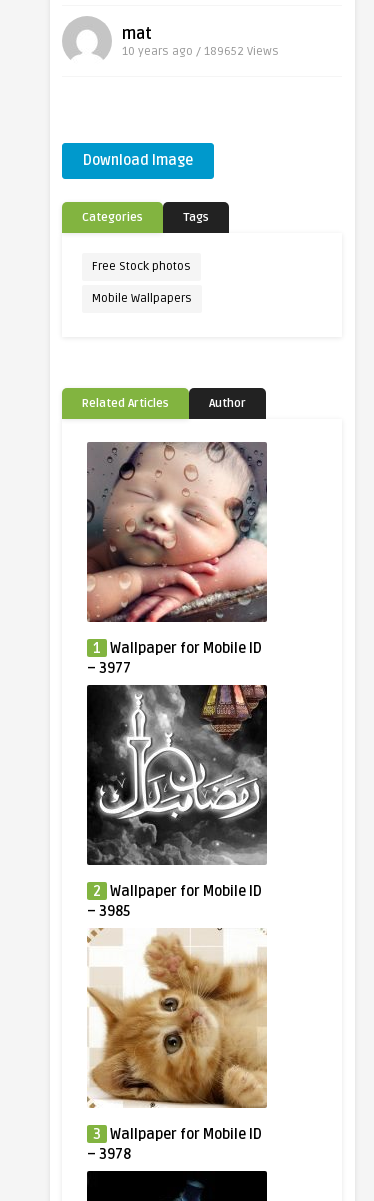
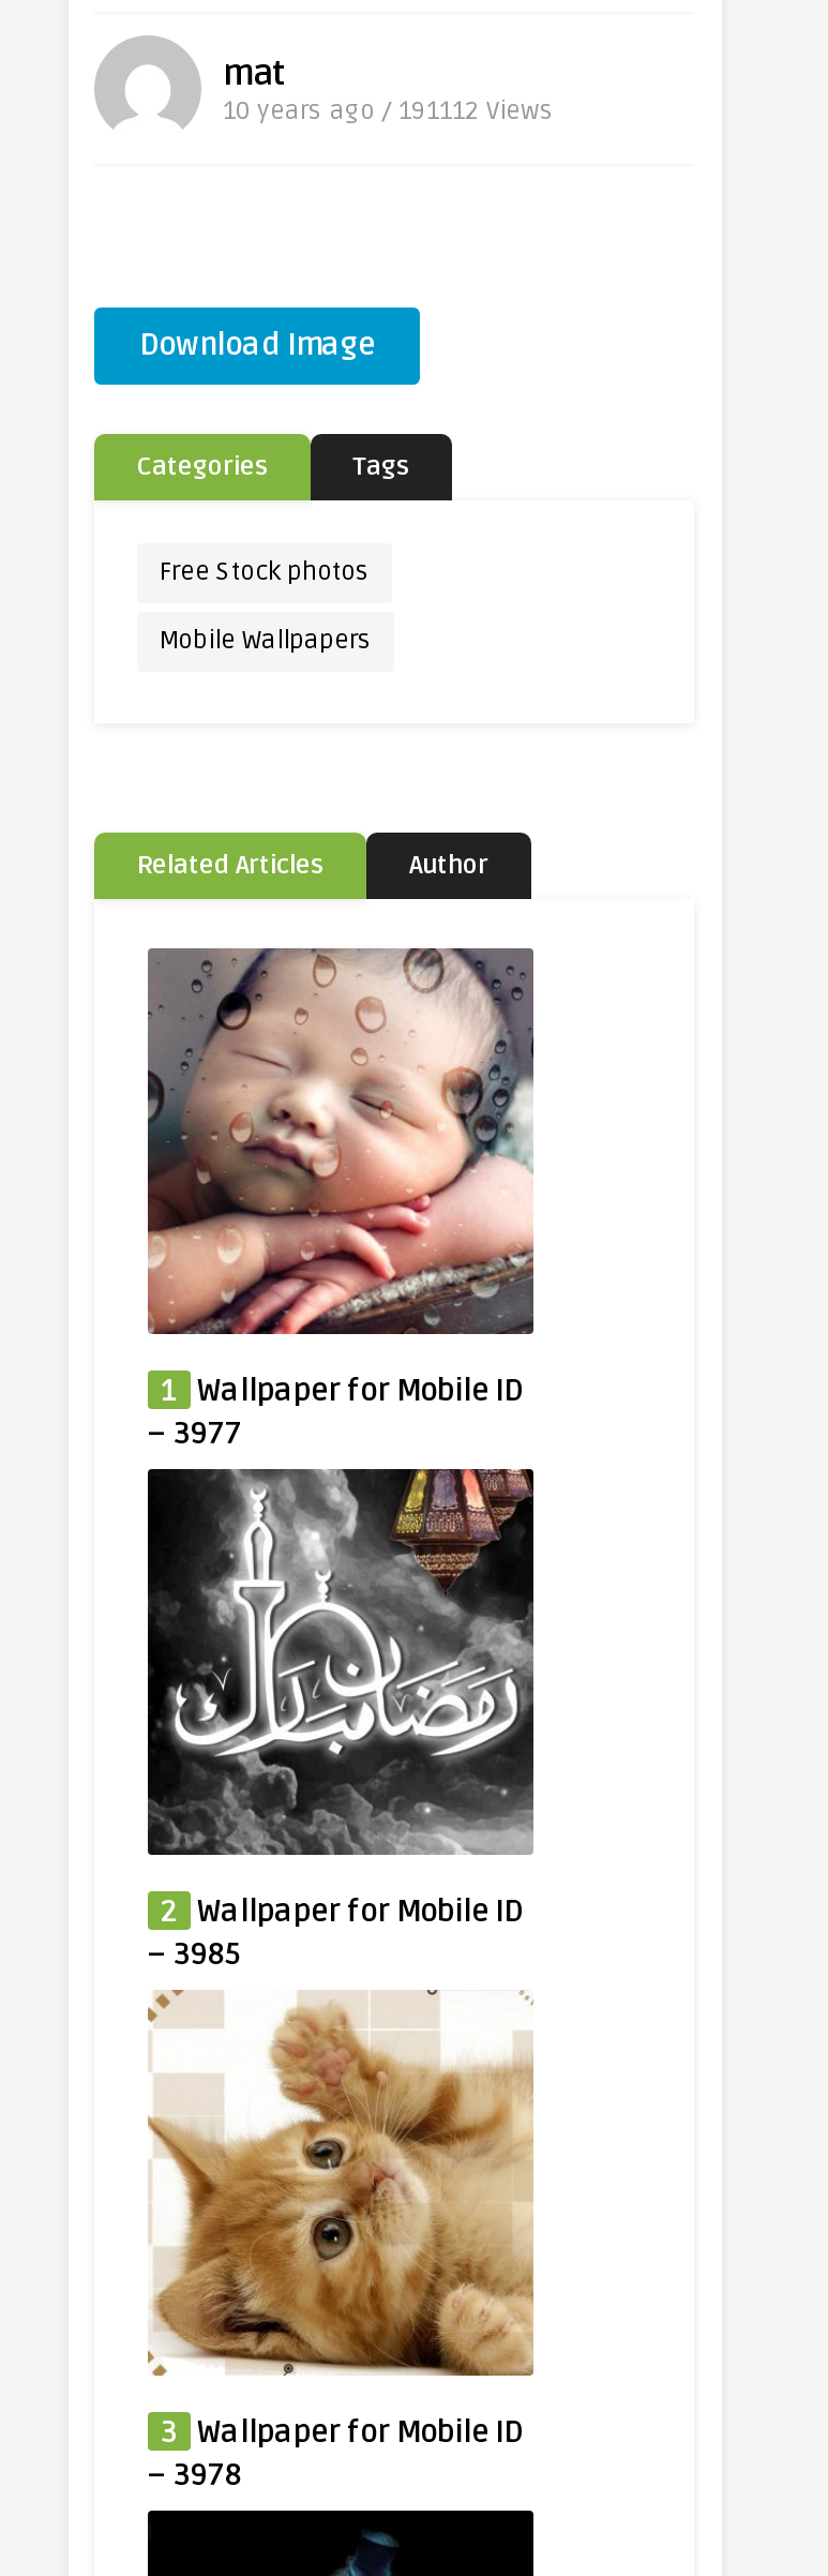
- 10 years ago / 189652 Views
+ 10 years ago / 191112 Views
